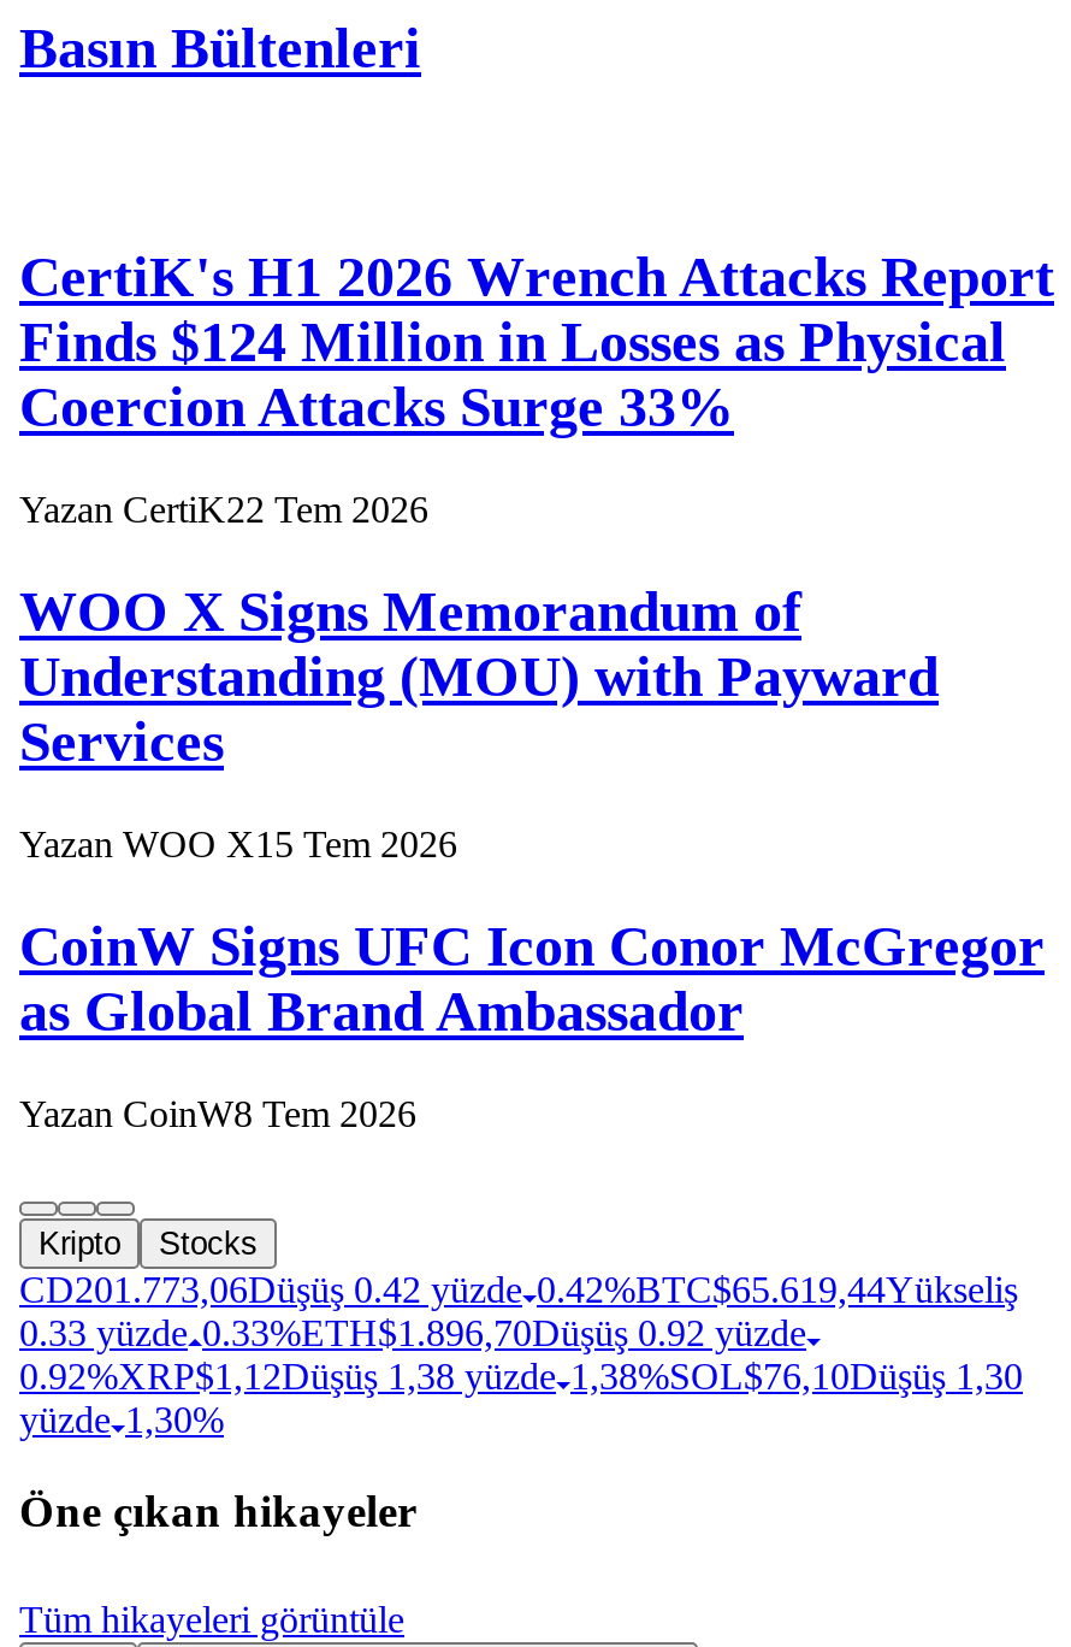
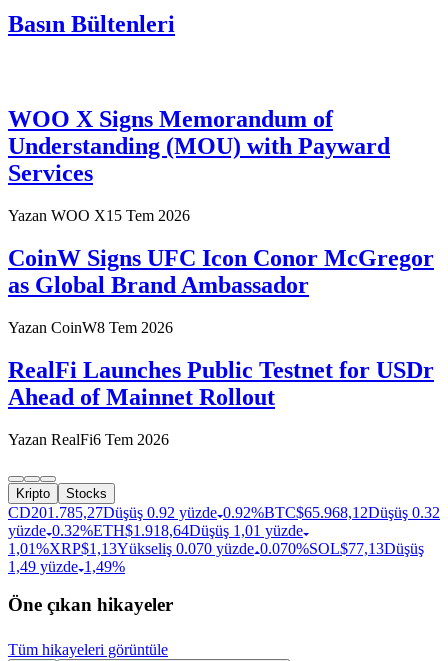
- CertiK's H1 2026 Wrench Attacks Report
- Finds $124 Million in Losses as Physical
- Coercion Attacks Surge 33%
- Yazan CertiK22 Tem 2026

moved up: WOO X Signs Memorandum of | Understanding (MOU) with Payward | Services | Yazan WOO X 15 Tem 2026 | CoinW Signs UFC Icon Conor McGregor | as Global Brand Ambassador | Yazan CoinW8 Tem 2026

+ RealFi Launches Public Testnet for USDr
+ Ahead of Mainnet Rollout
+ Yazan RealFi6 Tem 2026

- CD201.773,06Düşüş 0.42 yüzde 0.42%BTC$65.619,44Yükseliş
- 0.33 yüzde 0.33%ETH$1.896,70Düşüş 0.92 yüzde
- 0.92%XRP$1,12Düşüş 1,38 yüzde 1,38%SOL $76,10Düşüş 1,30
- yüzde 1,30%
+ CD201.785,27Düşüş 0.92 yüzde 0.92%BTC$65.968,12Düşüş 0.32
+ yüzde 0.32%ETH$1.918,64Düşüş 1,01 yüzde
+ 1,01%XRP$1,13Yükseliş 0.070 yüzde 0.070%SOL $77,13Düşüş
+ 1,49 yüzde 1,49%
